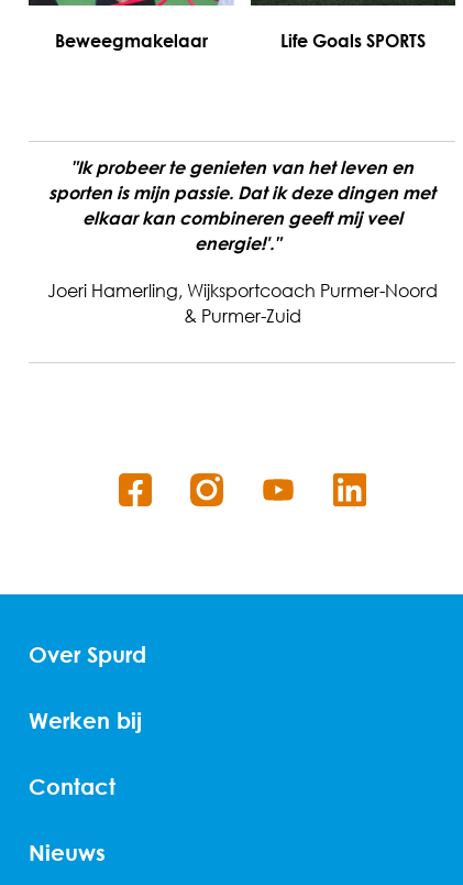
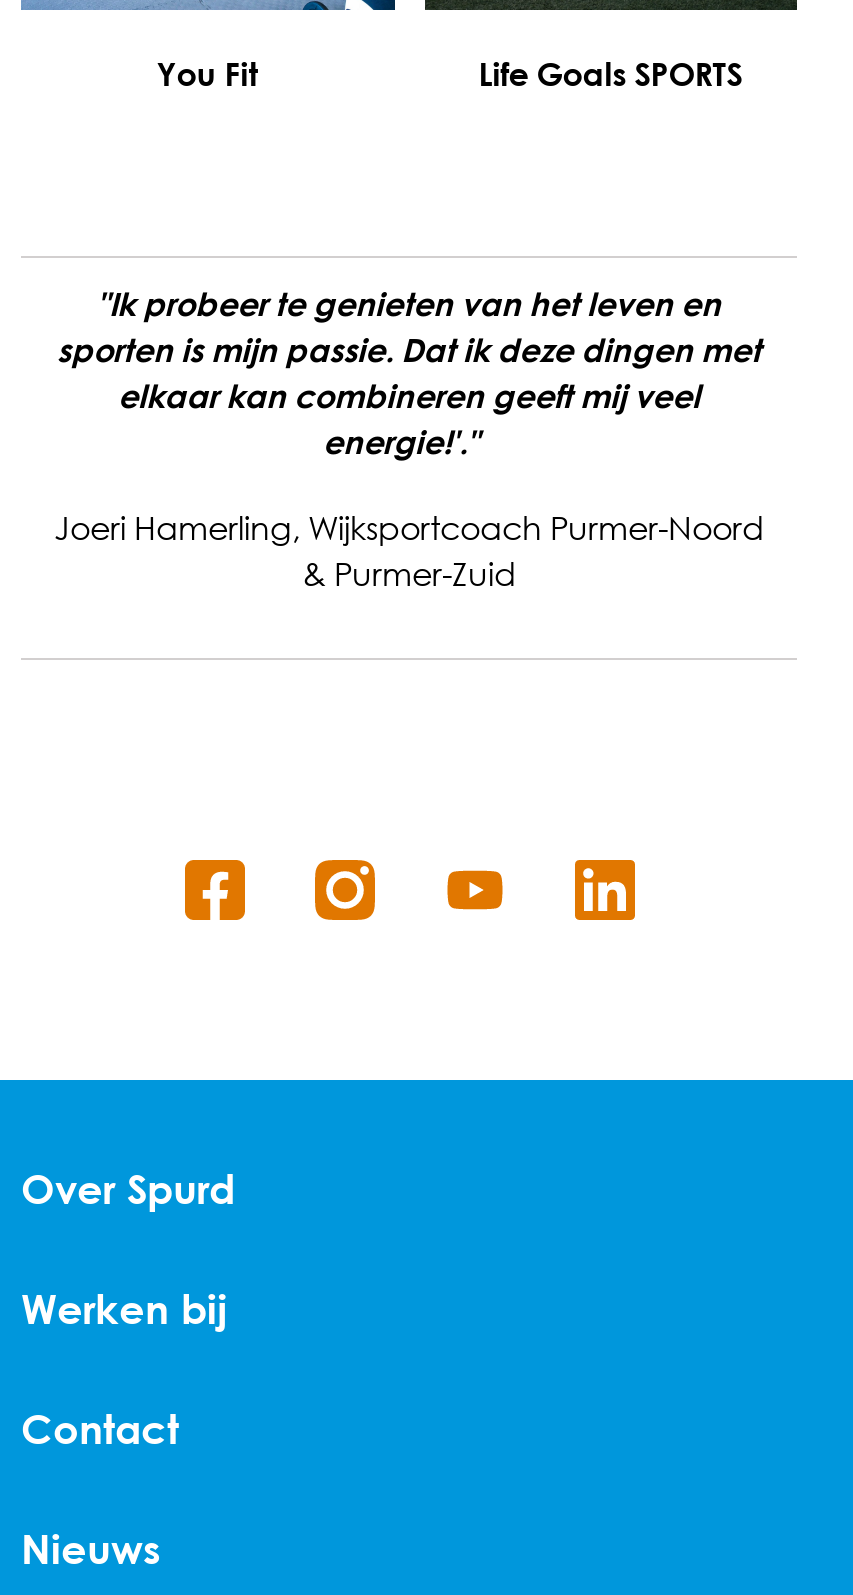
- Beweegmakelaar
+ You Fit
